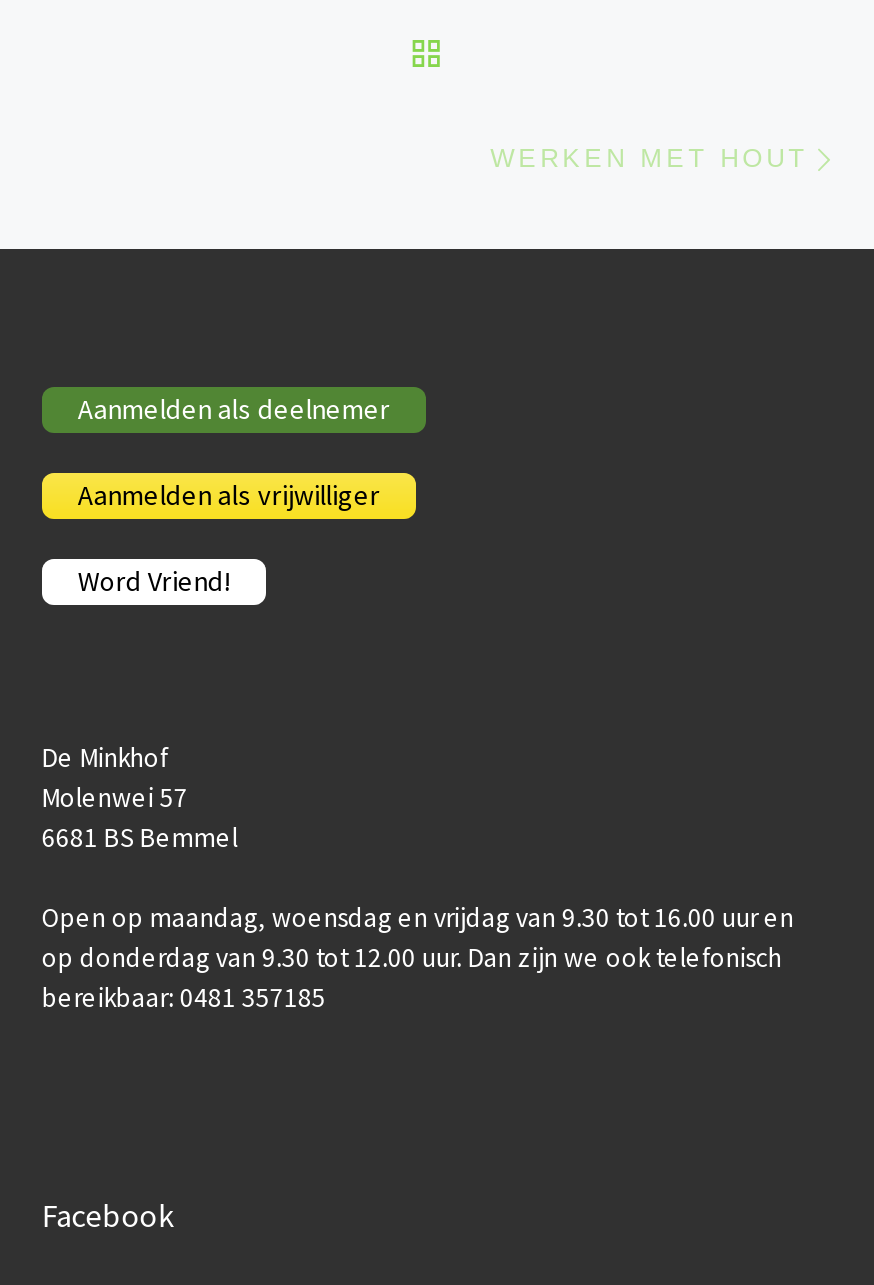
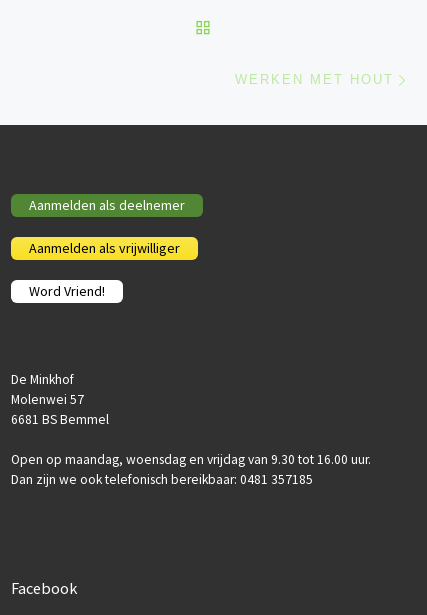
- Open op maandag, woensdag en vrijdag van 9.30 tot 16.00 uur en
- op donderdag van 9.30 tot 12.00 uur. Dan zijn we ook telefonisch
- bereikbaar: 0481 357185
+ Open op maandag, woensdag en vrijdag van 9.30 tot 16.00 uur.
+ Dan zijn we ook telefonisch bereikbaar: 0481 357185
